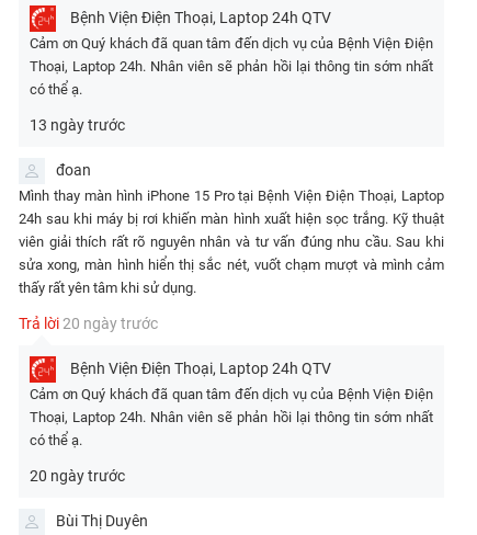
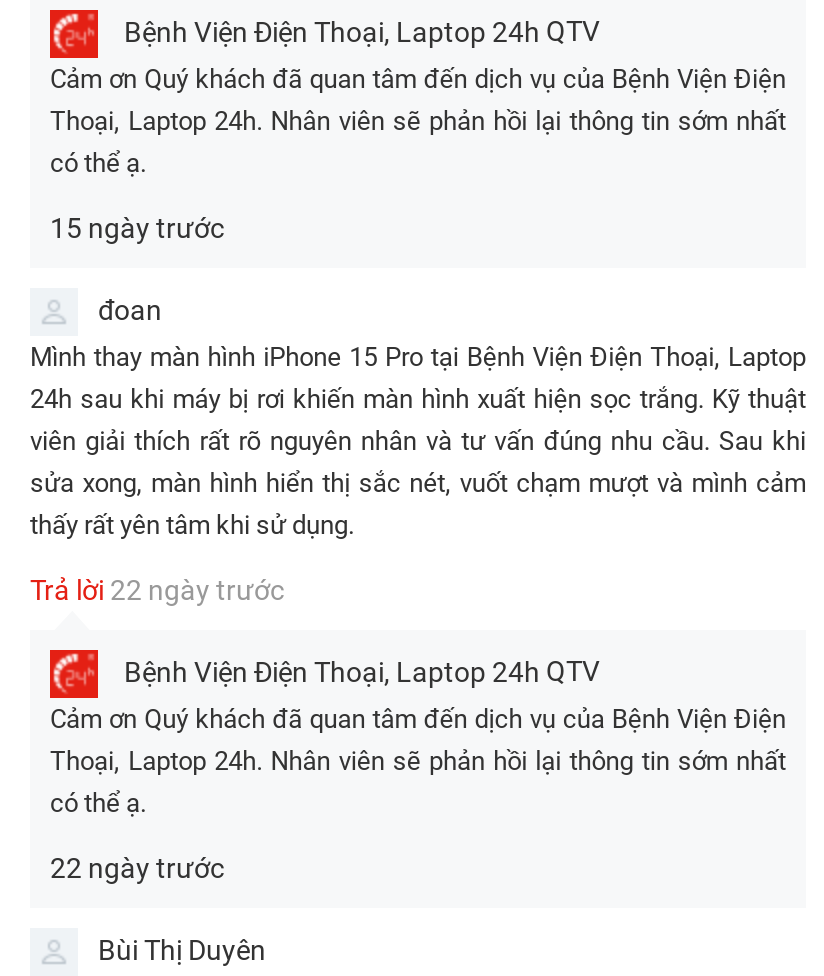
- 13 ngày trước
+ 15 ngày trước

- Trả lời 20 ngày trước
+ Trả lời 22 ngày trước

- 20 ngày trước
+ 22 ngày trước
